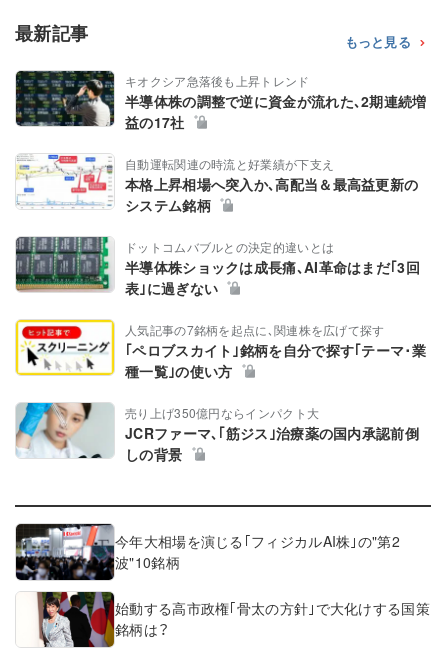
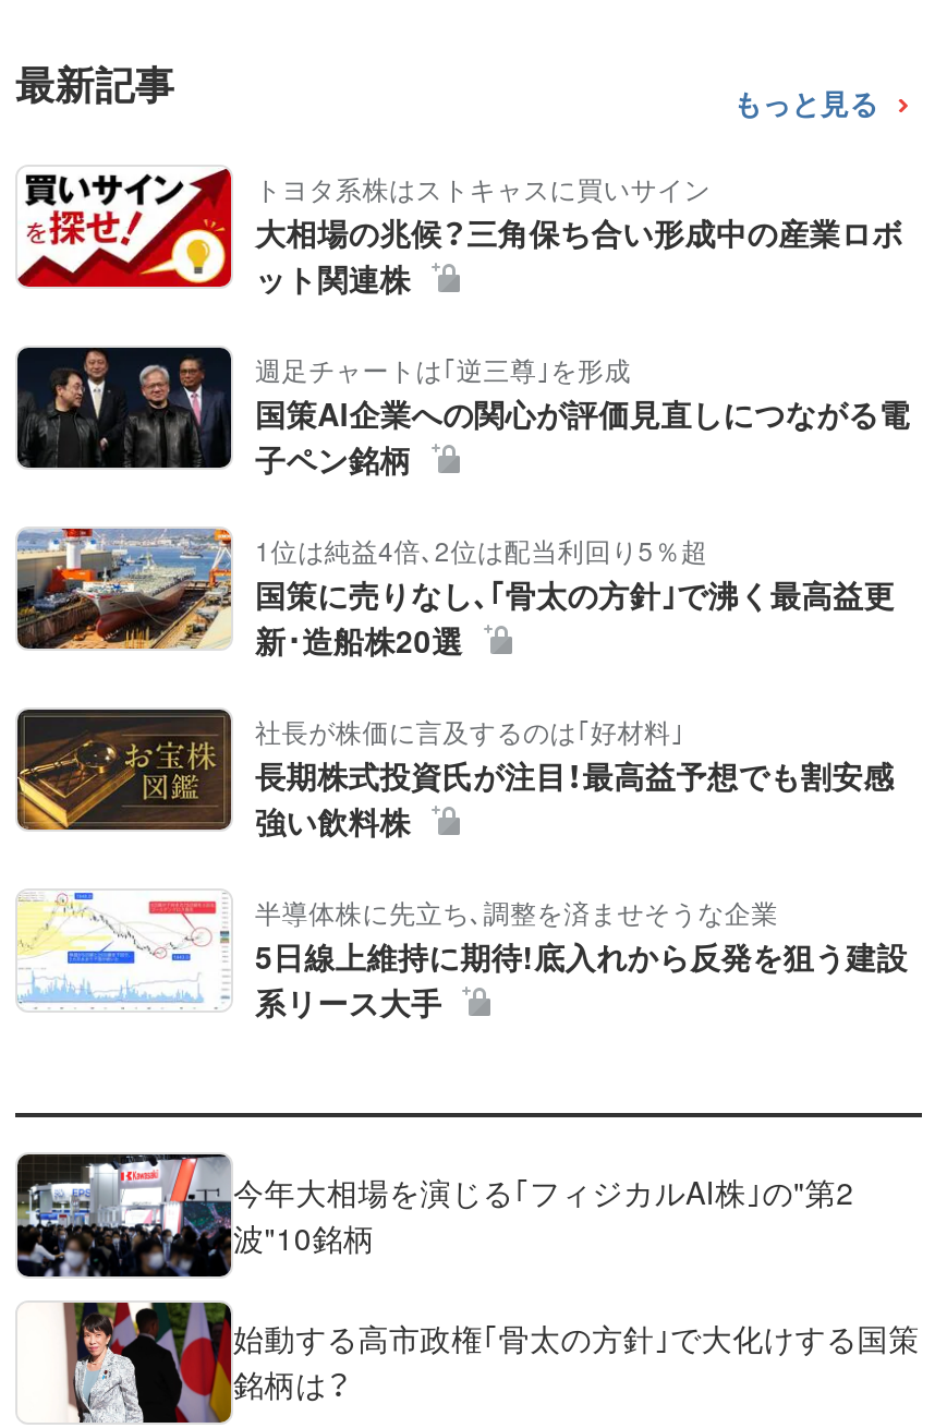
- [image]
- キオクシア急落後も上昇トレンド
- 半導体株の調整で逆に資金が流れた､2期連続増
- 益の17社
+ [image]
+ トヨタ系株はストキャスに買いサイン
+ 大相場の兆候？三角保ち合い形成中の産業ロボ
+ ット関連株

- [image]
- 自動運転関連の時流と好業績が下支え
- 本格上昇相場へ突入か､高配当＆最高益更新の
- システム銘柄
+ [image]
+ 週足チャートは｢逆三尊｣を形成
+ 国策AI企業への関心が評価見直しにつながる電
+ 子ペン銘柄

- [image]
- ドットコムバブルとの決定的違いとは
- 半導体株ショックは成長痛､AI革命はまだ｢3回
- 表｣に過ぎない
+ [image]
+ 1位は純益4倍､2位は配当利回り5％超
+ 国策に売りなし､｢骨太の方針｣で沸く最高益更
+ 新･造船株20選

- [image]
- 人気記事の7銘柄を起点に､関連株を広げて探す
- ｢ペロブスカイト｣銘柄を自分で探す｢テーマ･業
- 種一覧｣の使い方
+ [image]
+ 社長が株価に言及するのは｢好材料｣
+ 長期株式投資氏が注目！最高益予想でも割安感
+ 強い飲料株

- [image]
- 売り上げ350億円ならインパクト大
- JCRファーマ､｢筋ジス｣治療薬の国内承認前倒
- しの背景
+ [image]
+ 半導体株に先立ち､調整を済ませそうな企業
+ 5日線上維持に期待!底入れから反発を狙う建設
+ 系リース大手
